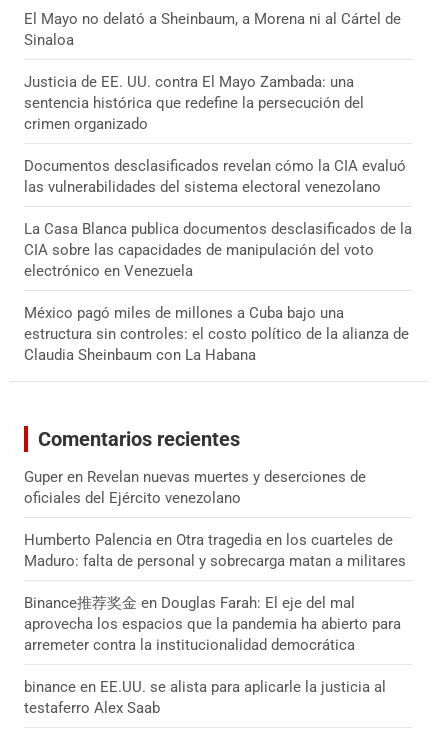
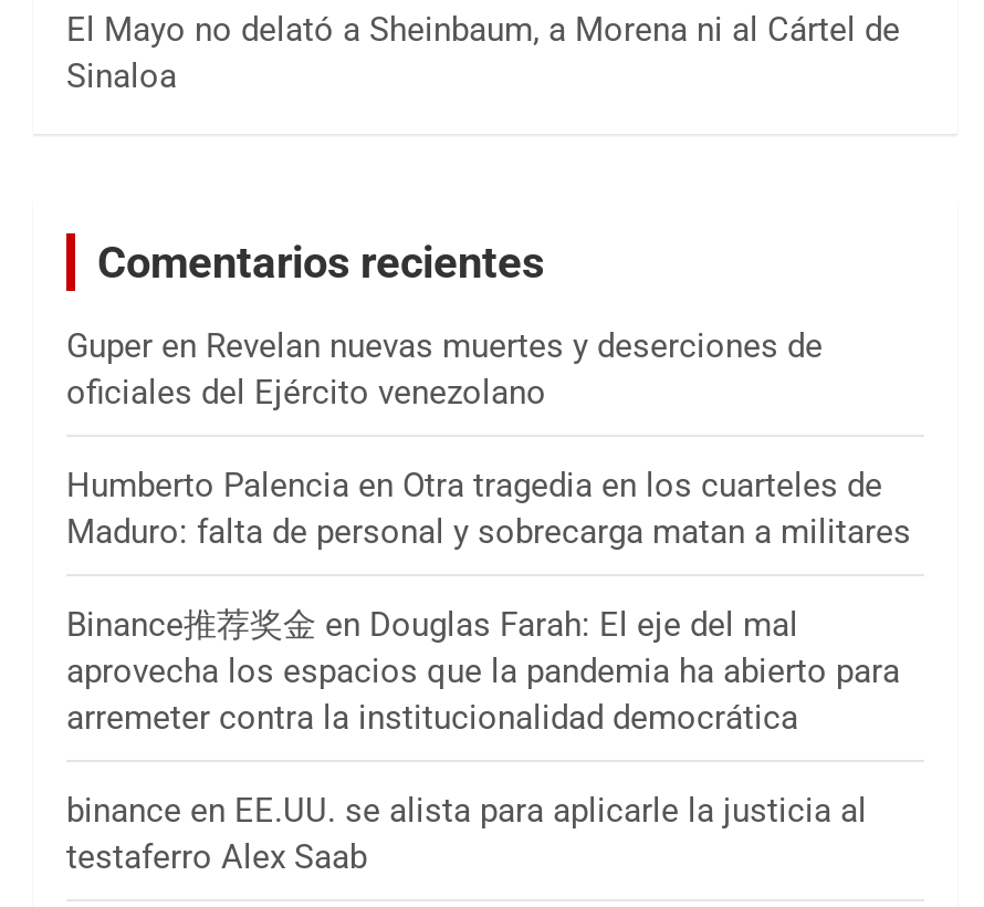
- Justicia de EE. UU. contra El Mayo Zambada: una
- sentencia histórica que redefine la persecución del
- crimen organizado
- Documentos desclasificados revelan cómo la CIA evaluó
- las vulnerabilidades del sistema electoral venezolano
- La Casa Blanca publica documentos desclasificados de la
- CIA sobre las capacidades de manipulación del voto
- electrónico en Venezuela
- México pagó miles de millones a Cuba bajo una
- estructura sin controles: el costo político de la alianza de
- Claudia Sheinbaum con La Habana
